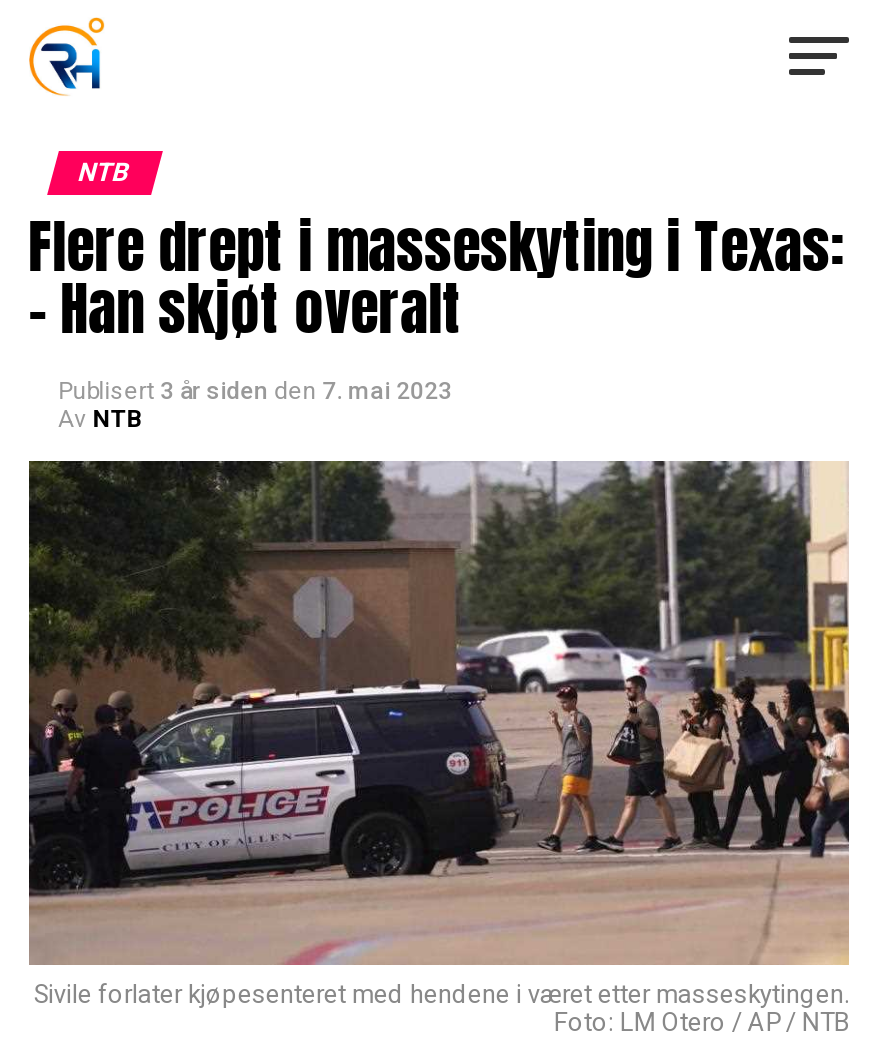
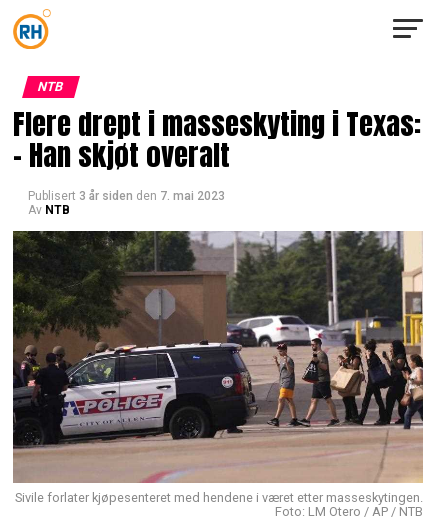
- [image]
+ [image]
